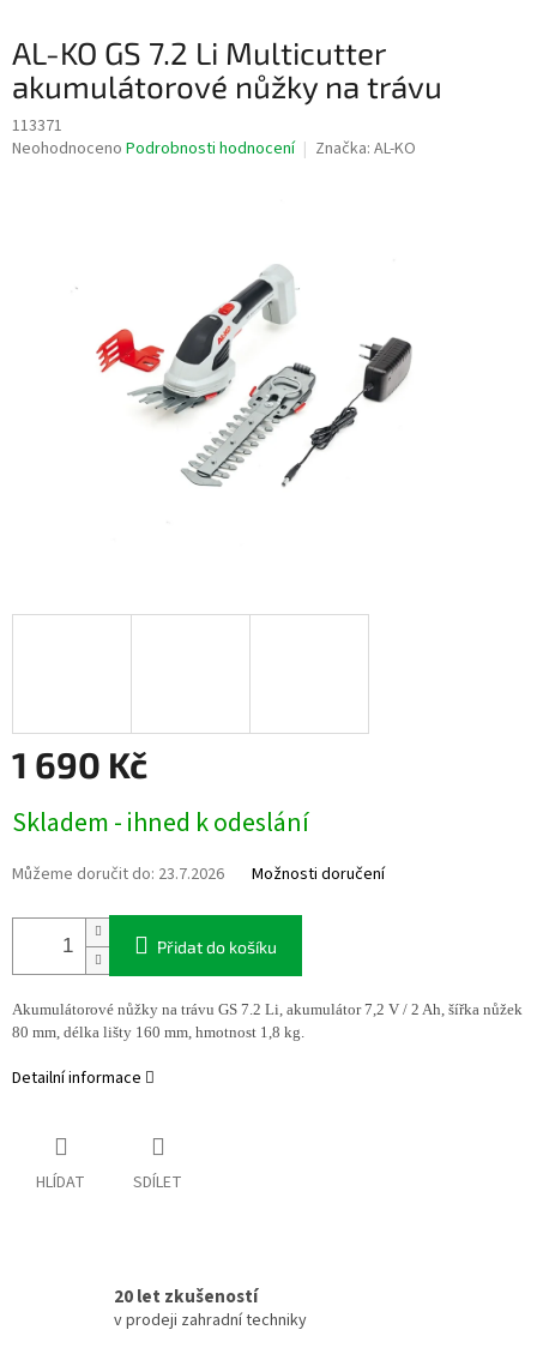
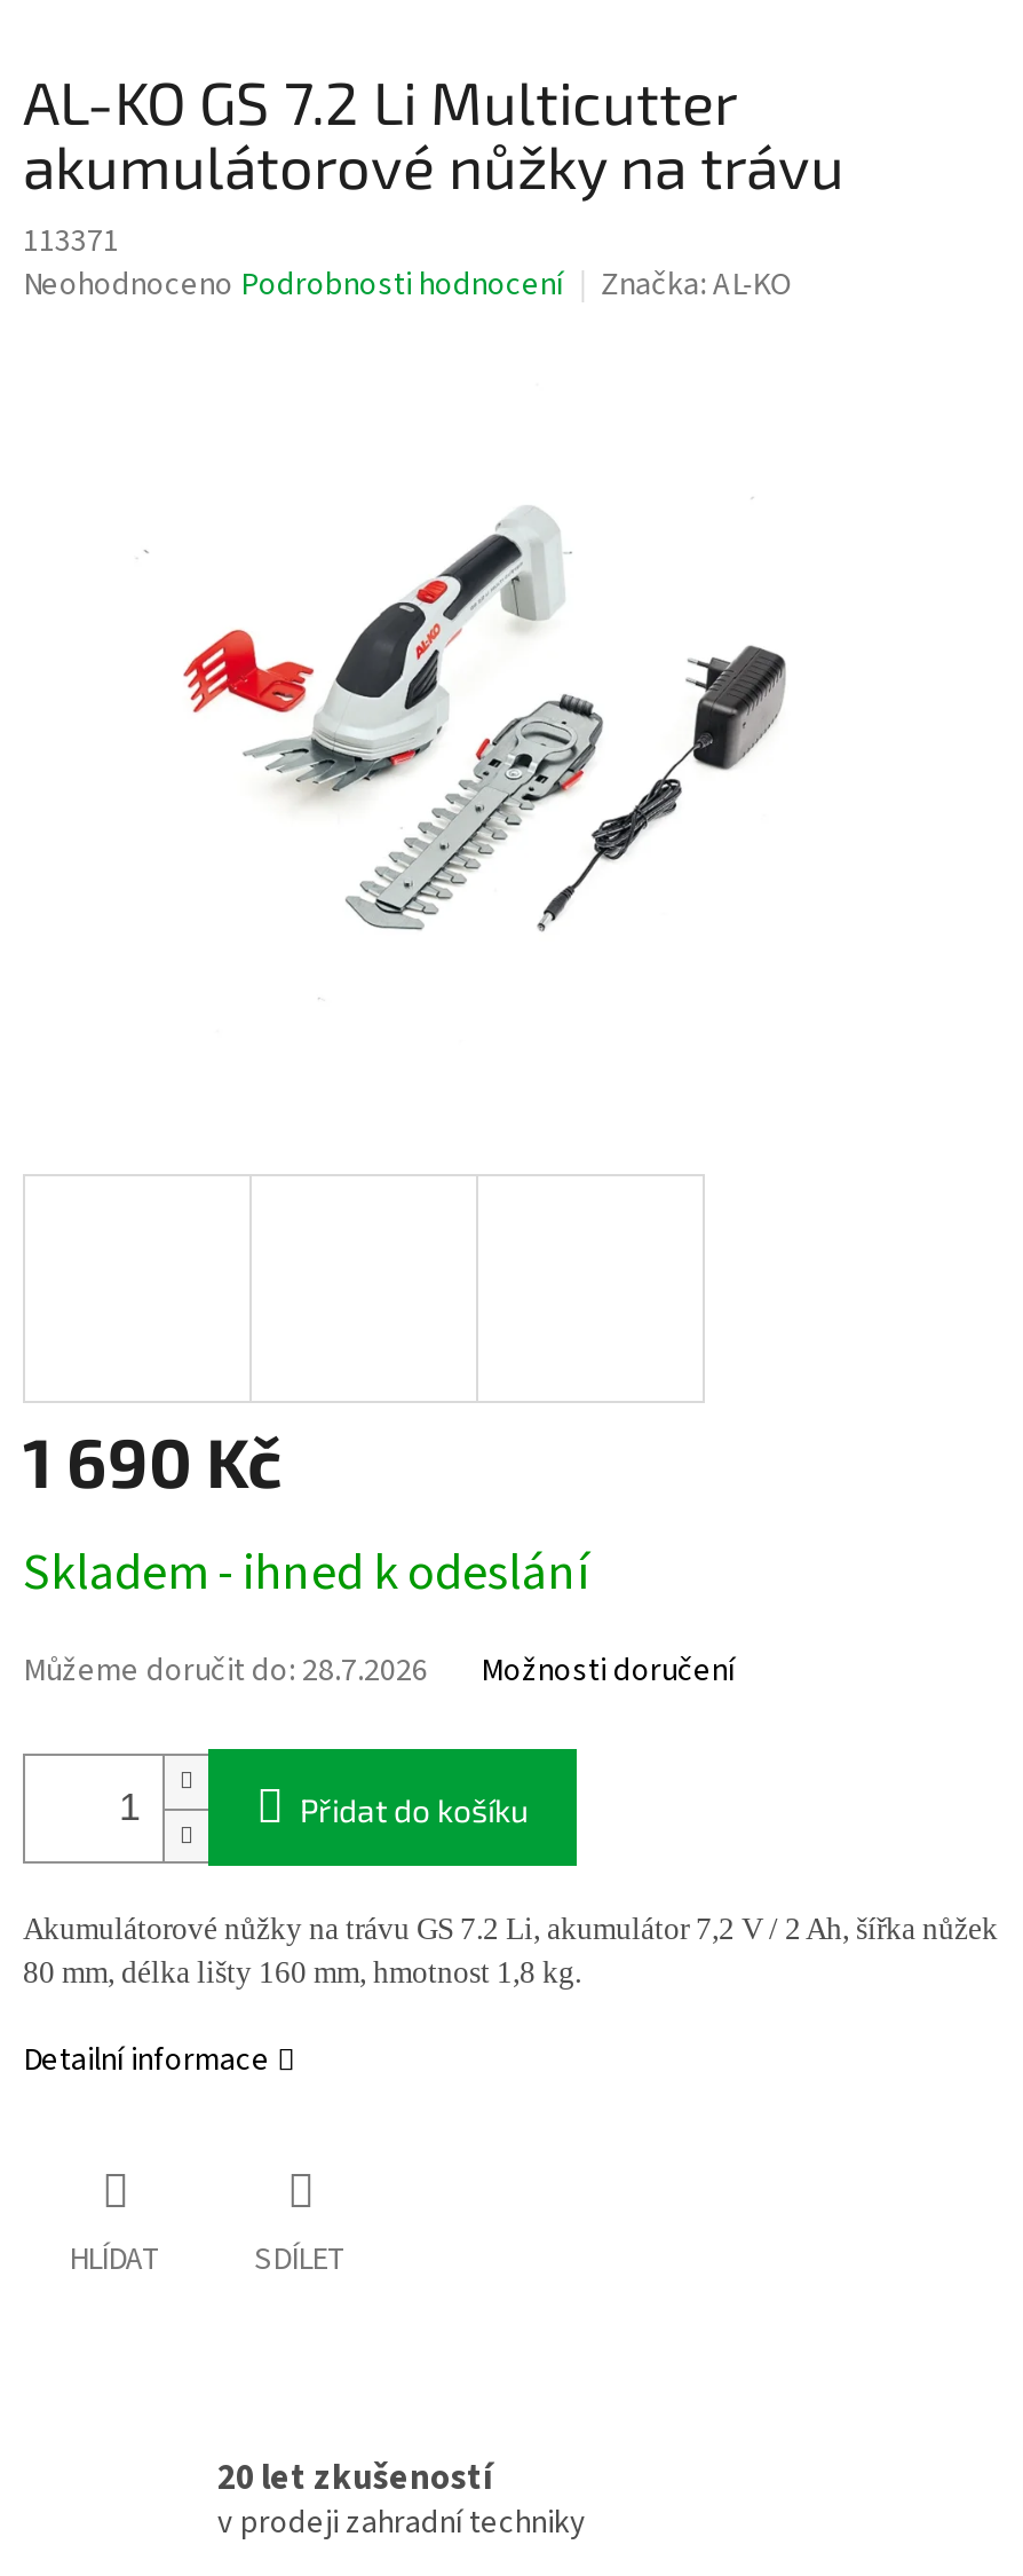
- Můžeme doručit do: 23.7.2026
+ Můžeme doručit do: 28.7.2026
